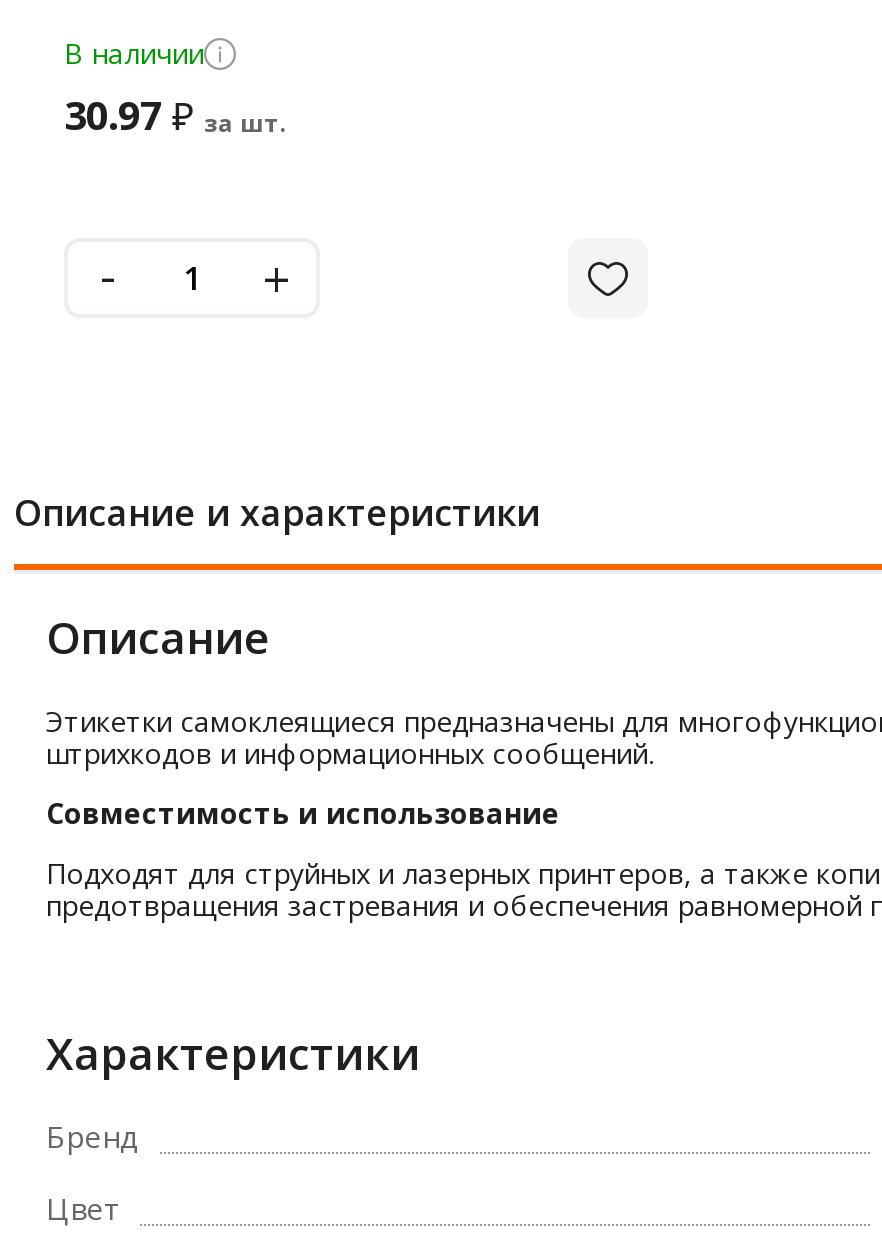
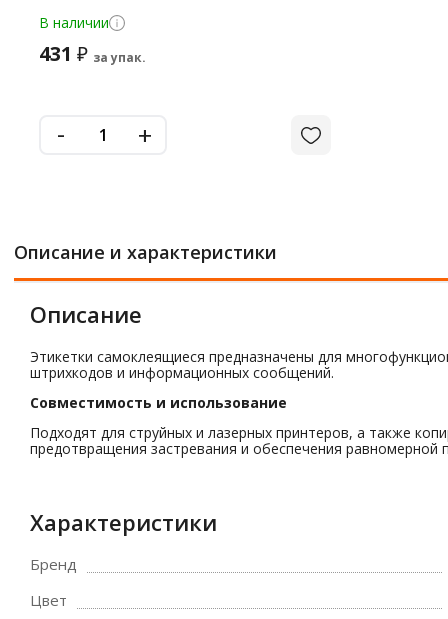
- 30.97 ₽ за шт.
+ 431 ₽ за упак.
